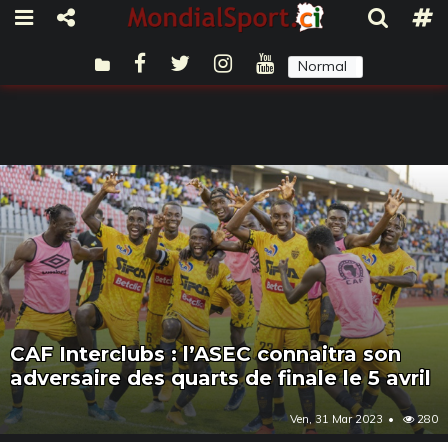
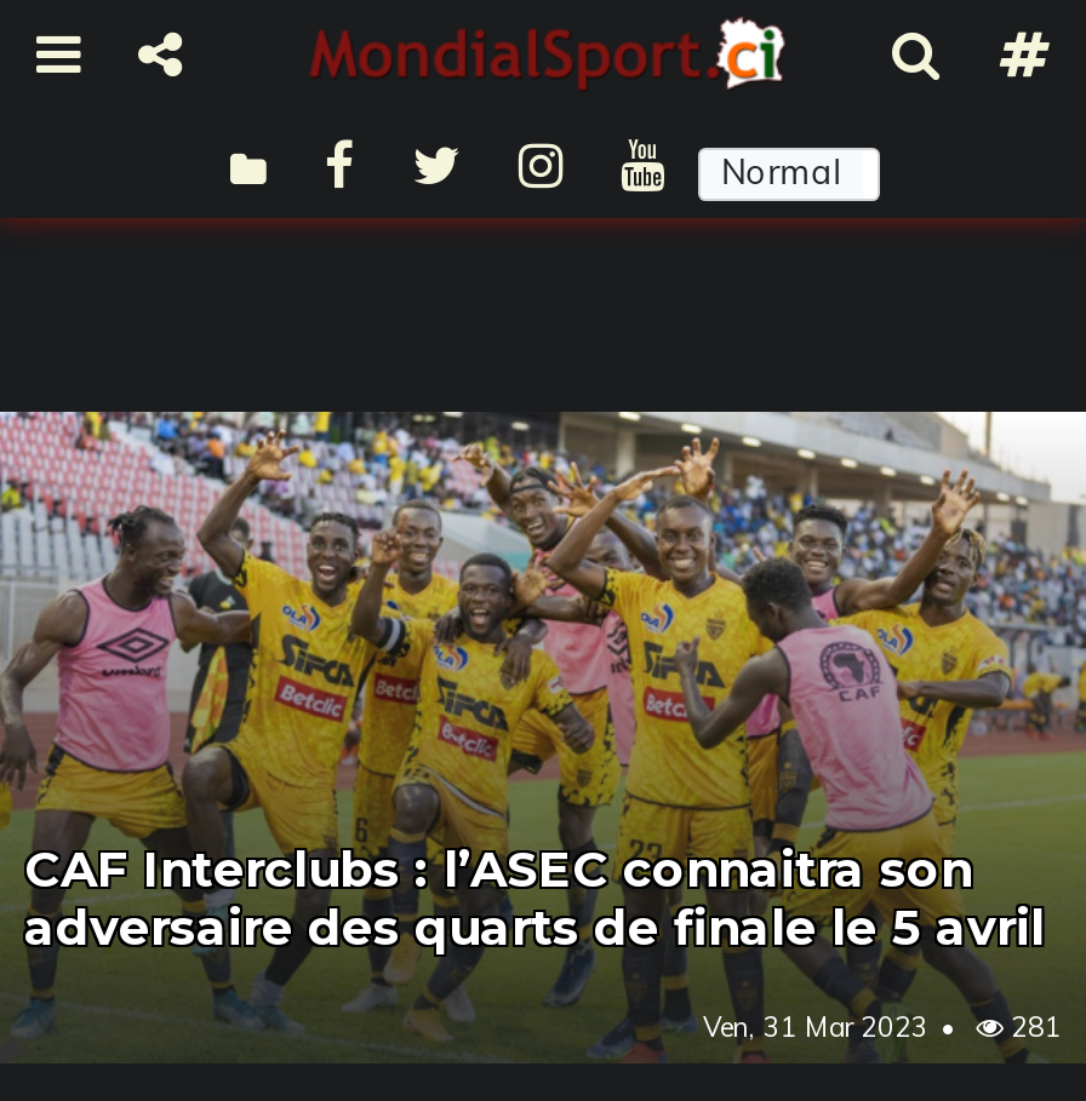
- 280
+ 281
